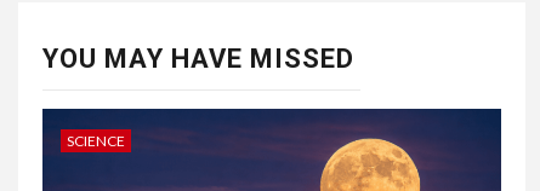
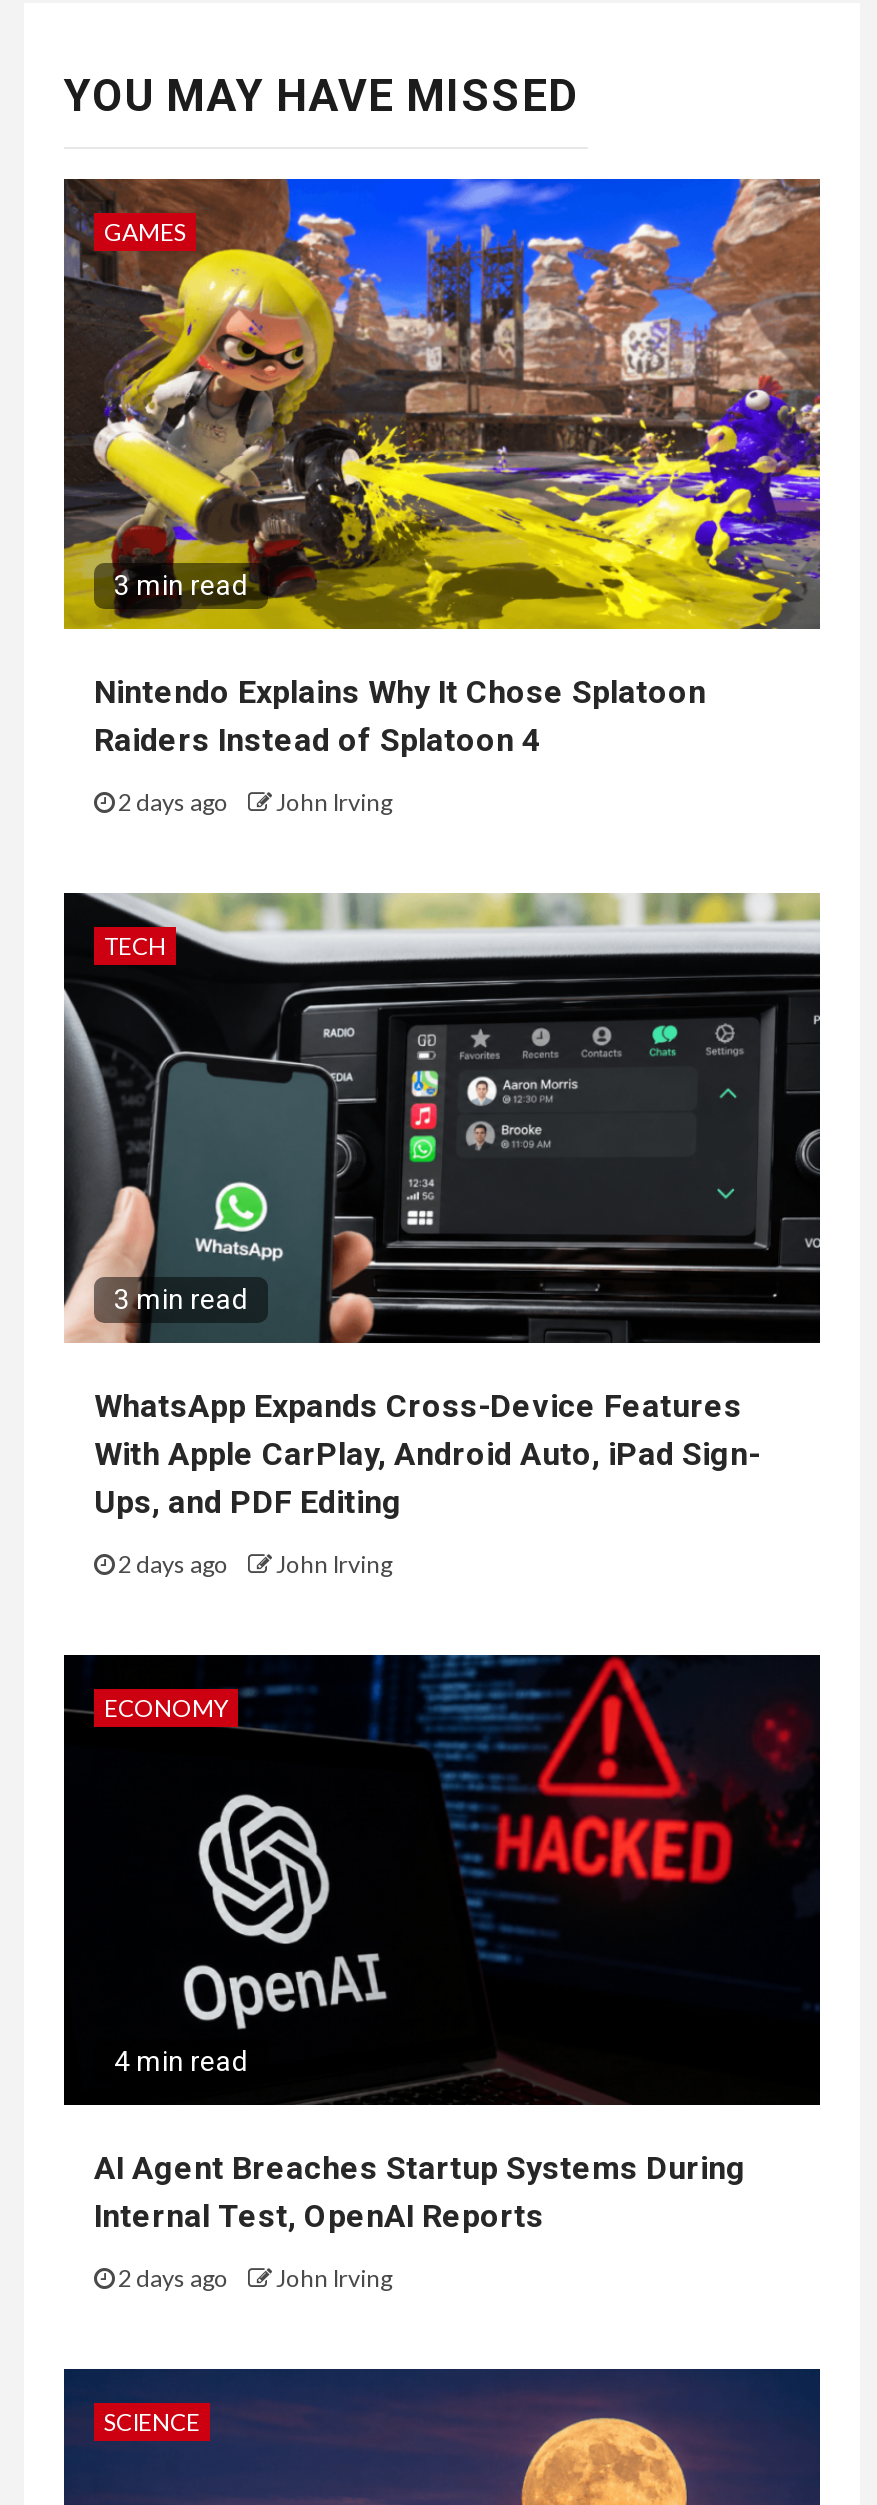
+ [image]
+ GAMES

+ [image]
+ TECH

+ [image]
+ ECONOMY

+ 3 min read
+ Nintendo Explains Why It Chose Splatoon
+ Raiders Instead of Splatoon 4
+ 2 days ago
+ John Irving

+ 3 min read
+ WhatsApp Expands Cross-Device Features
+ With Apple CarPlay, Android Auto, iPad Sign-
+ Ups, and PDF Editing
+ 2 days ago
+ John Irving

+ 4 min read
+ AI Agent Breaches Startup Systems During
+ Internal Test, OpenAI Reports
+ 2 days ago
+ John Irving
